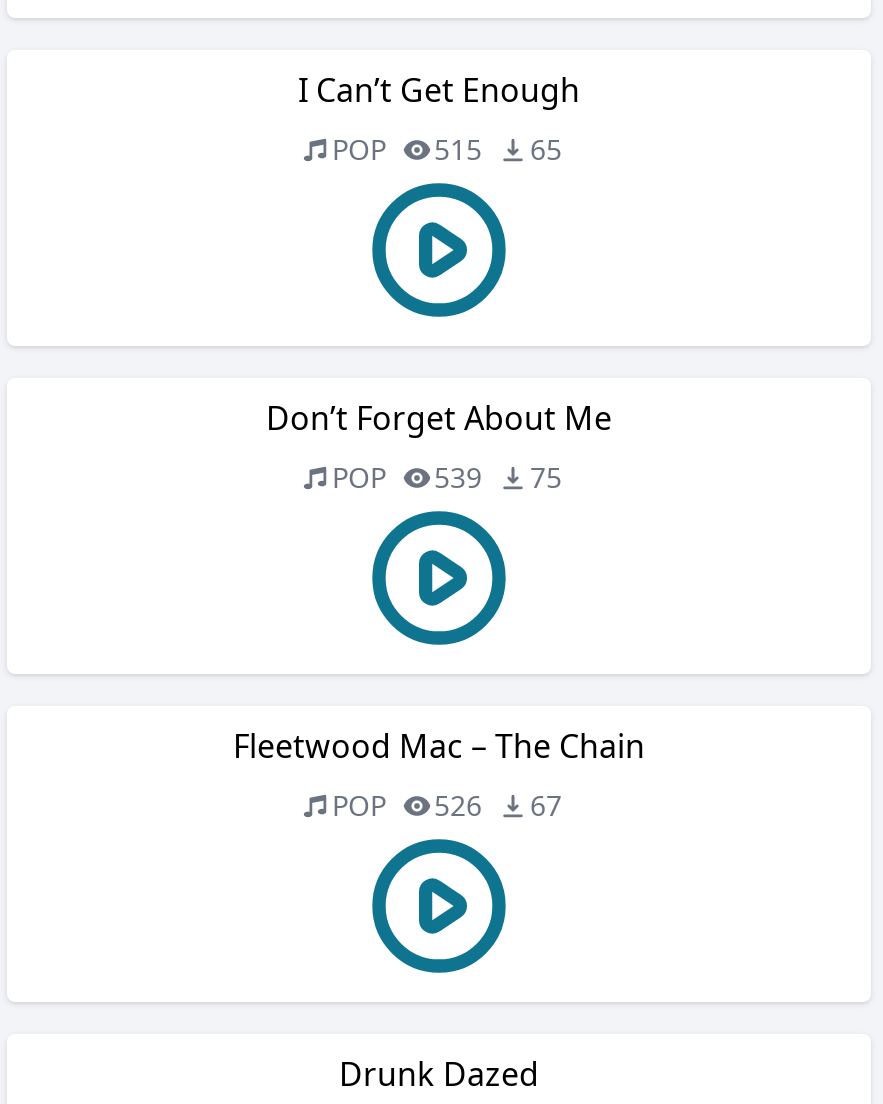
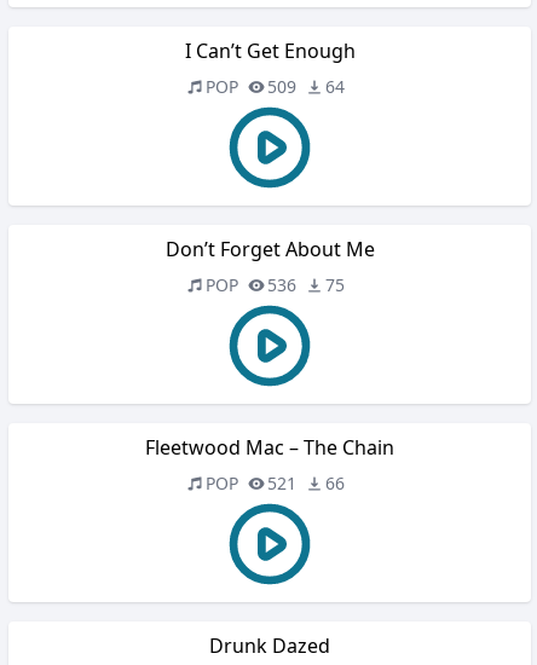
- 515
+ 509

- 65
+ 64

- POP 539 75
+ POP 536 75

- 526
+ 521

- 67
+ 66
